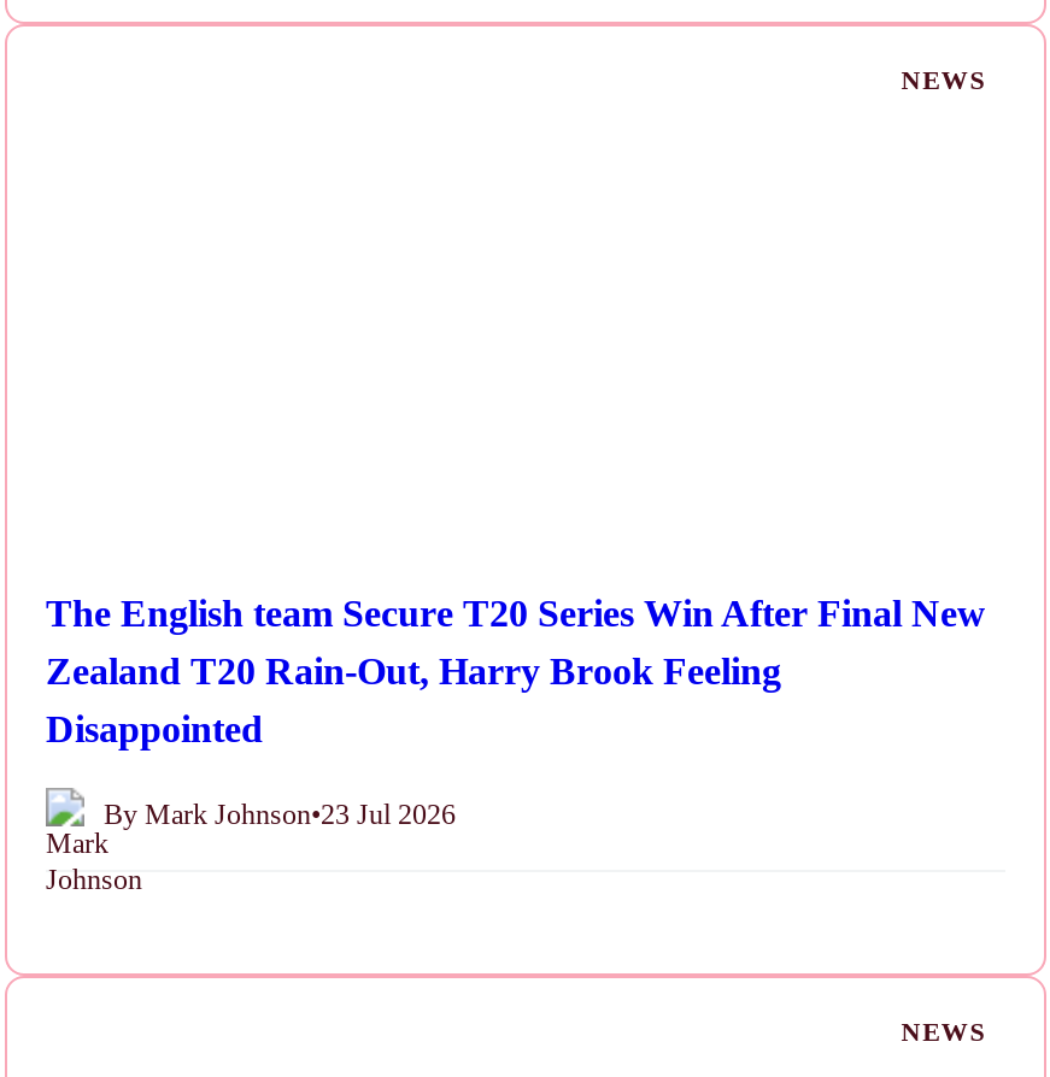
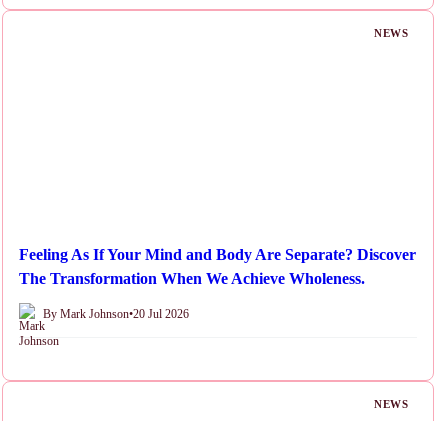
- The English team Secure T20 Series Win After Final New
- Zealand T20 Rain-Out, Harry Brook Feeling
- Disappointed
+ Feeling As If Your Mind and Body Are Separate? Discover
+ The Transformation When We Achieve Wholeness.

- By Mark Johnson•23 Jul 2026
+ By Mark Johnson•20 Jul 2026
